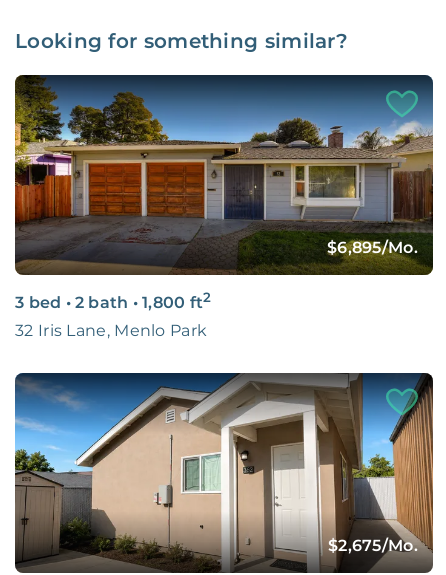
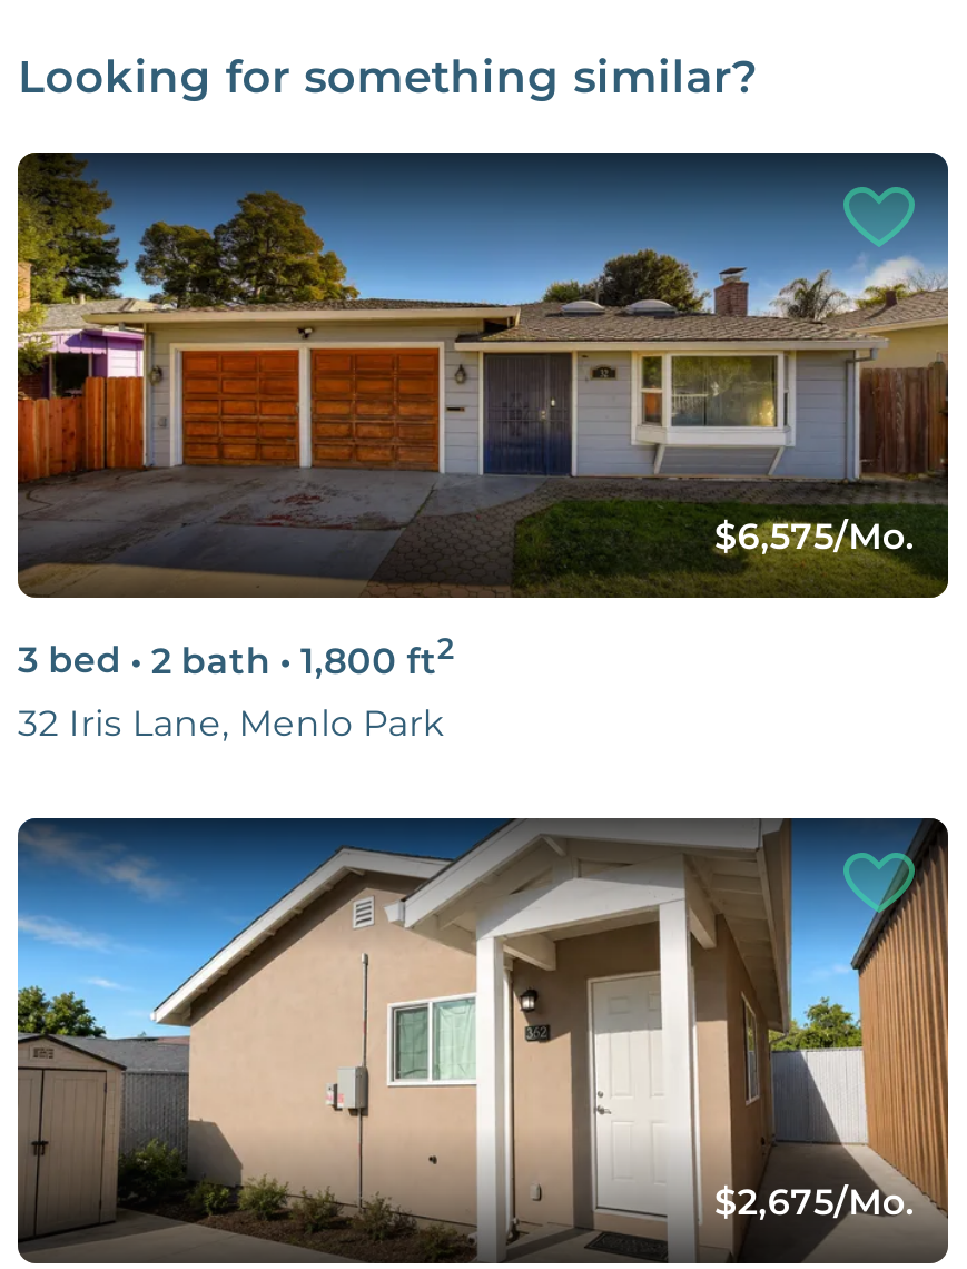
- $6,895/Mo.
+ $6,575/Mo.
